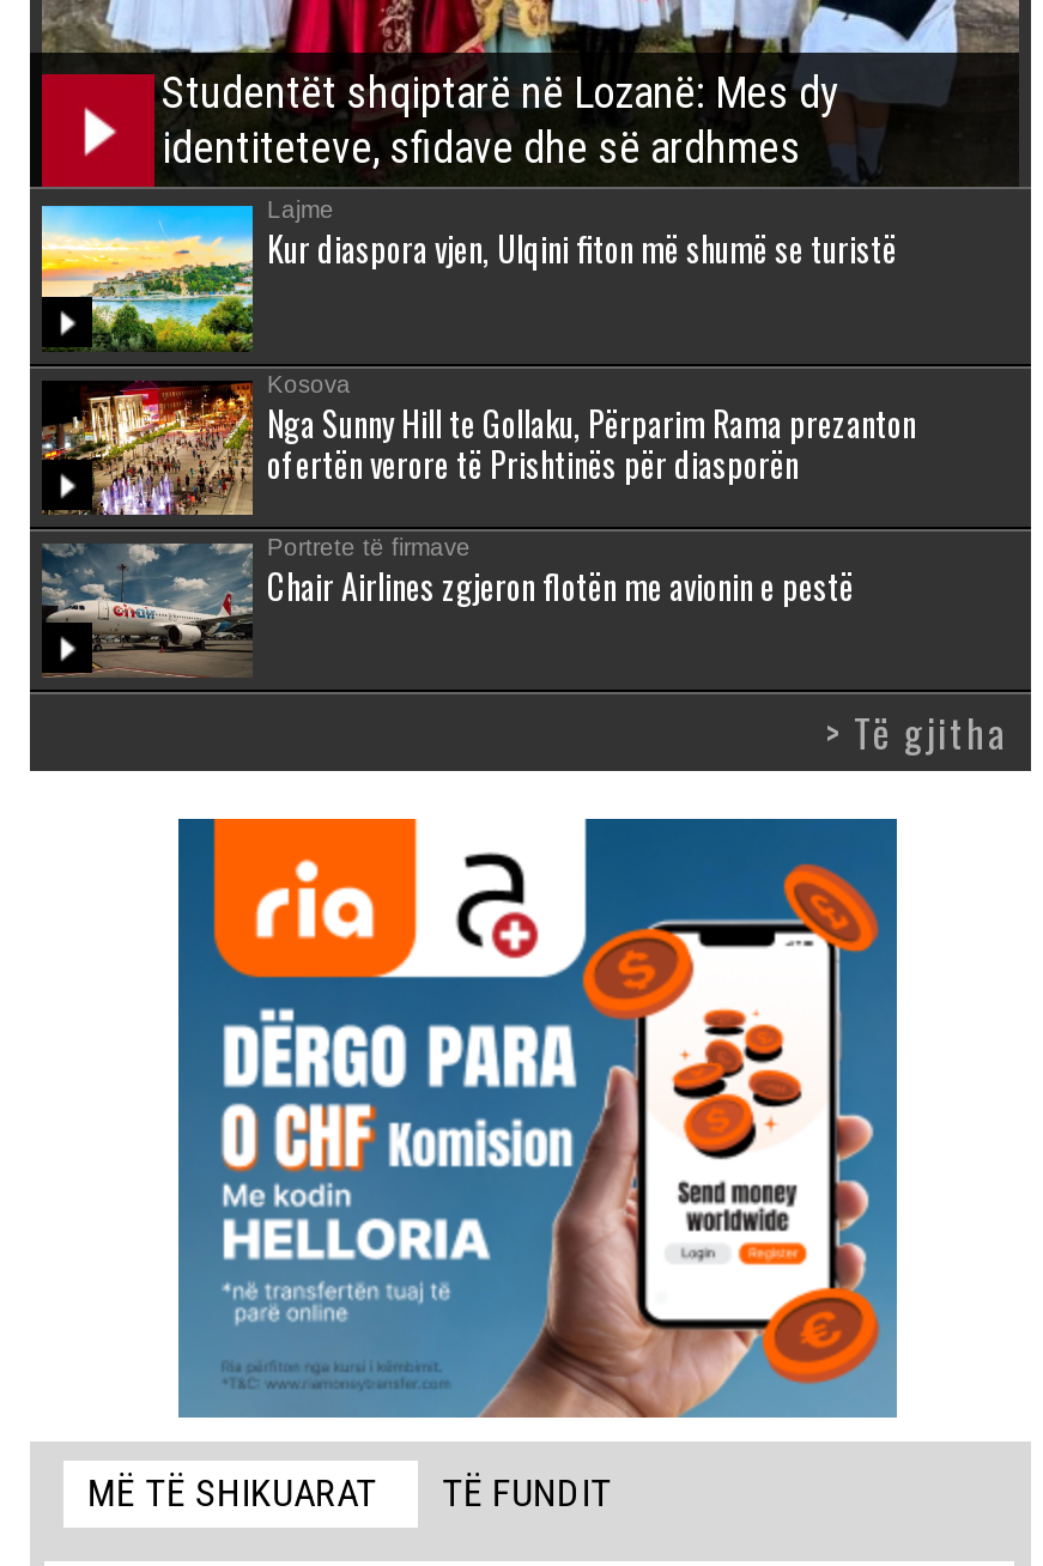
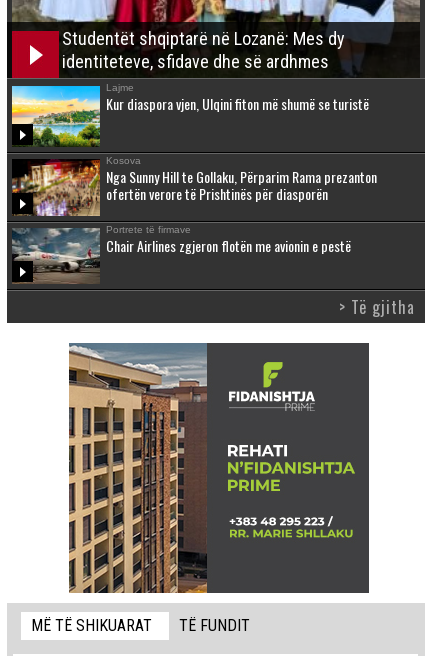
- [image]
+ [image]
